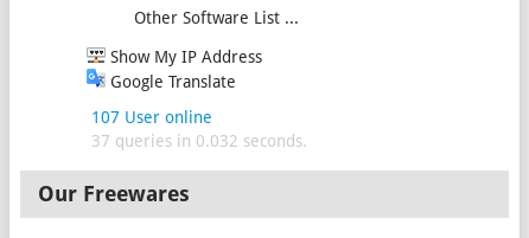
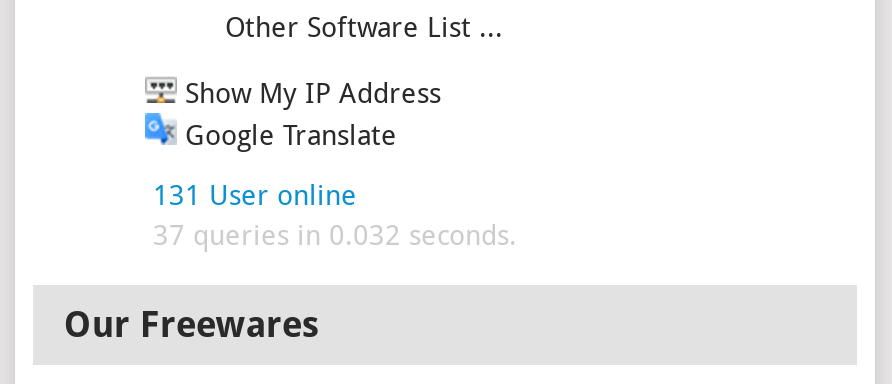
- 107 User online
+ 131 User online
